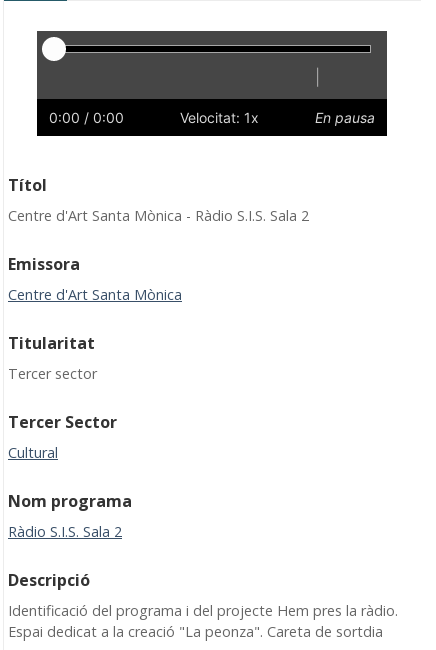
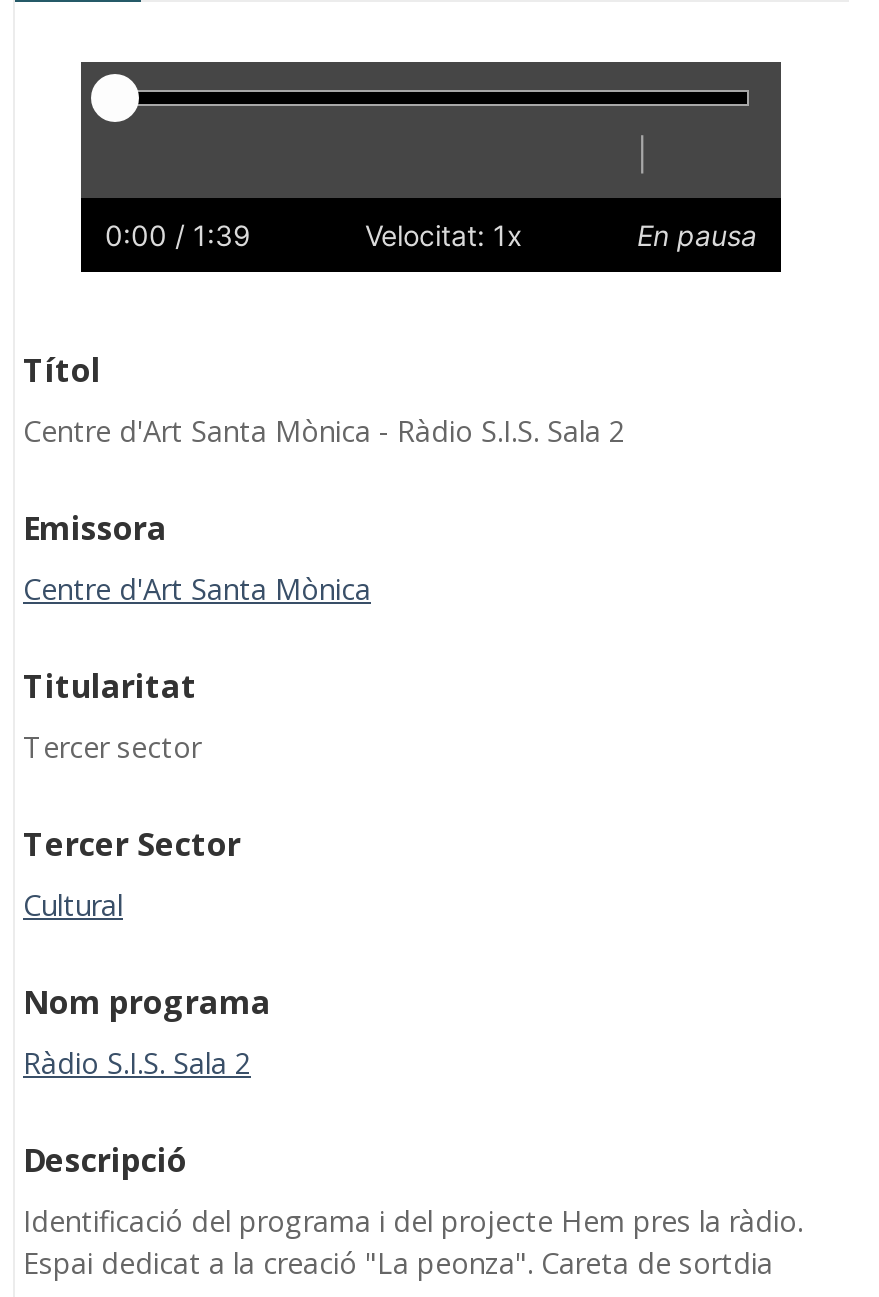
- 0:00 / 0:00
+ 0:00 / 1:39
